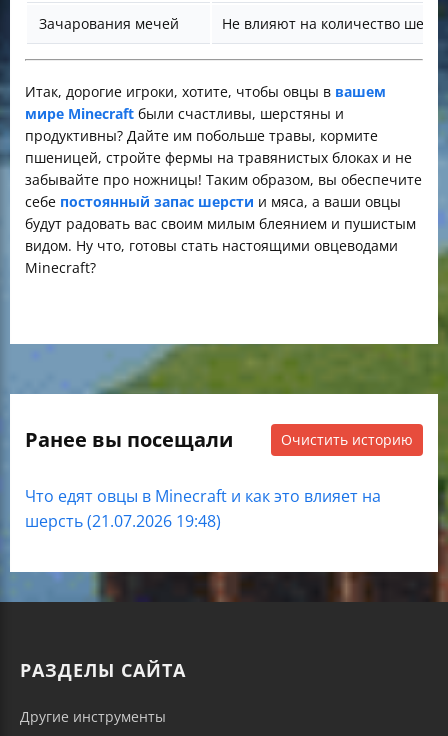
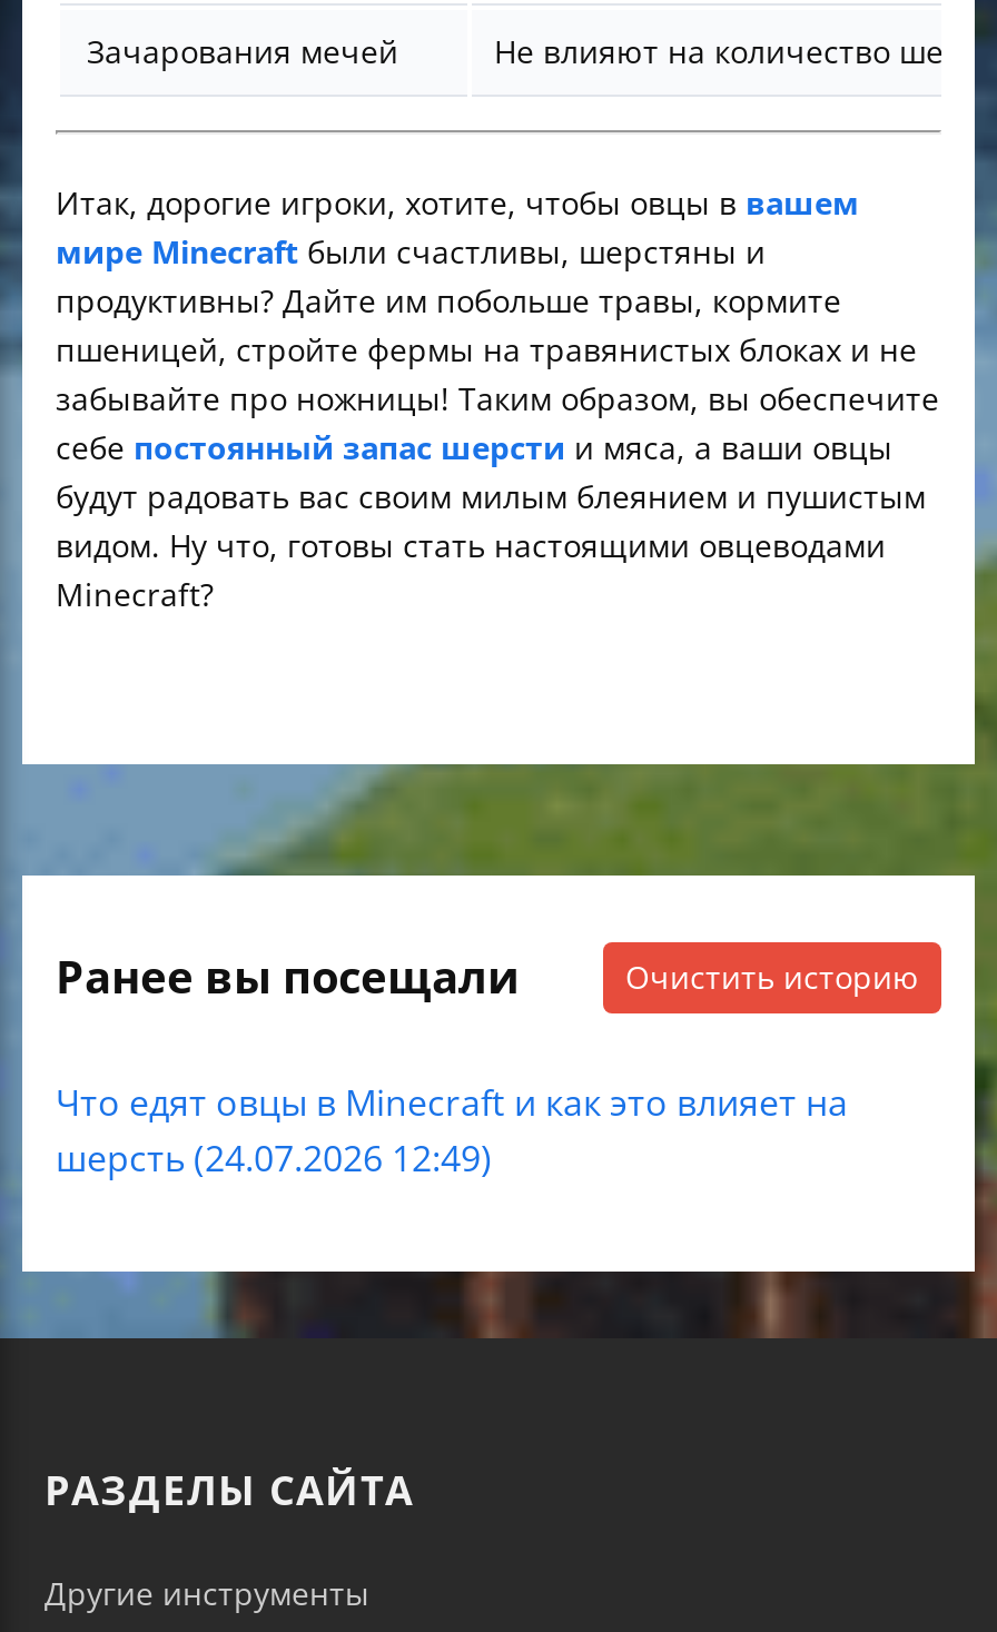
- шерсть (21.07.2026 19:48)
+ шерсть (24.07.2026 12:49)
